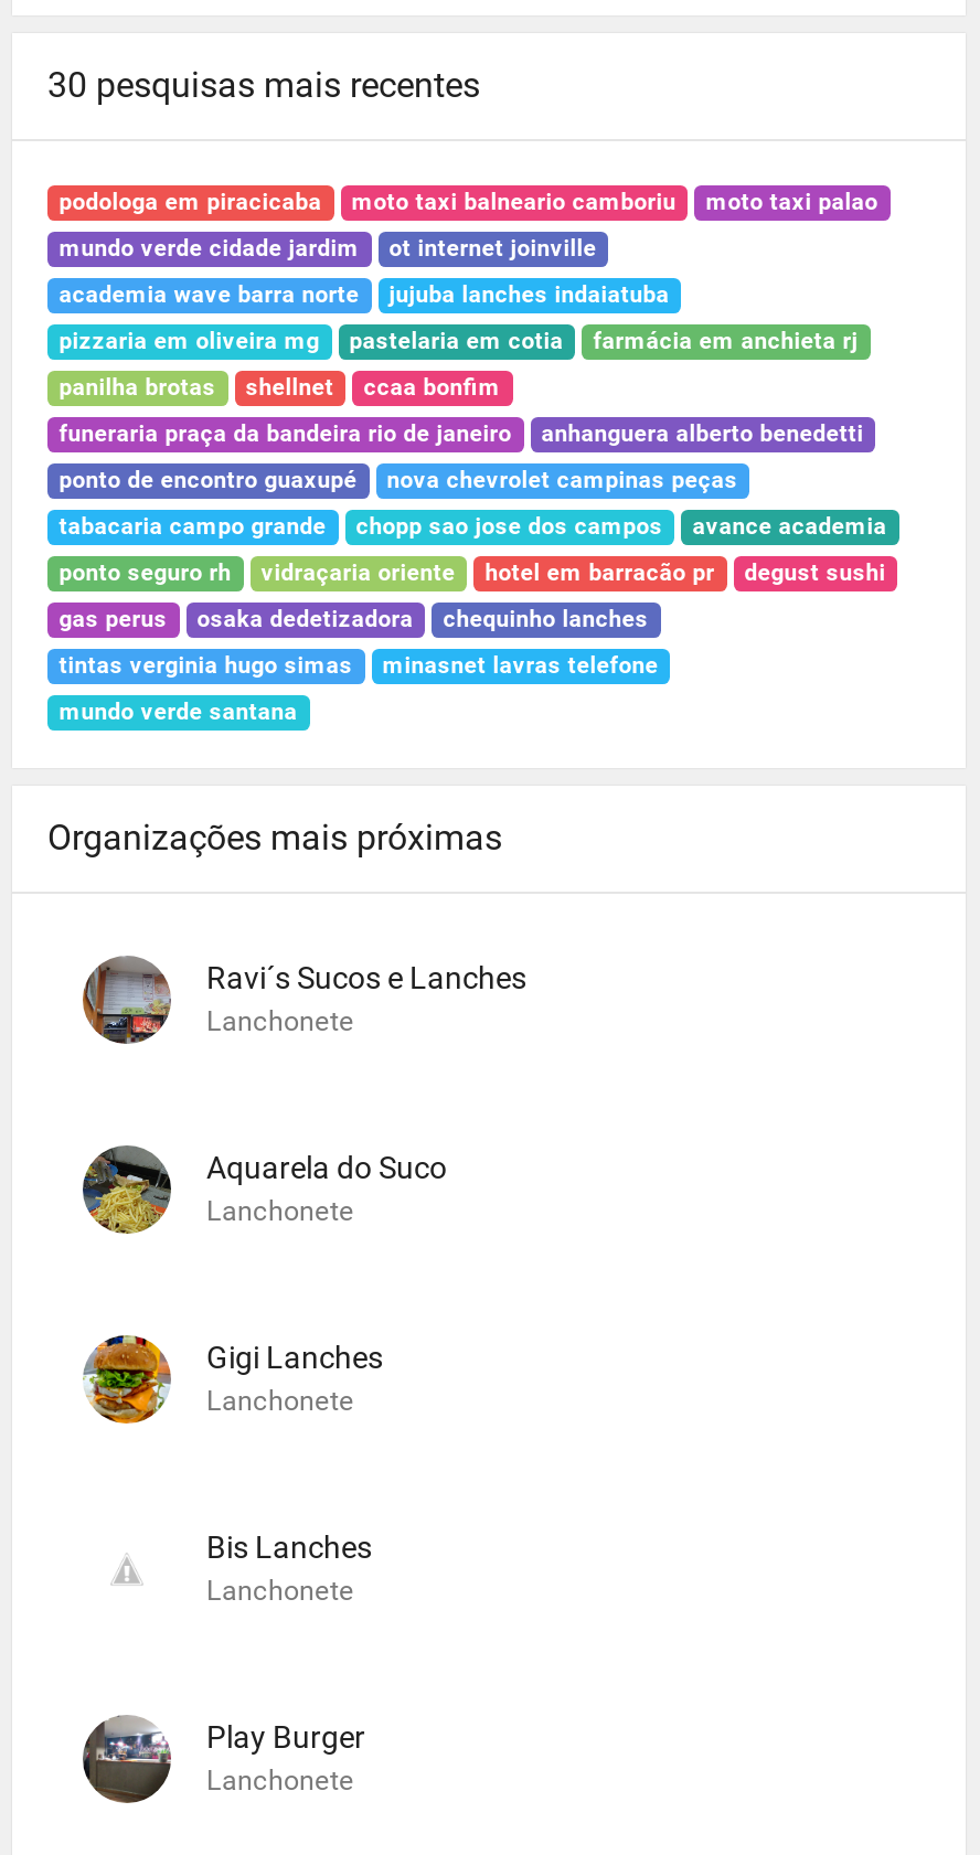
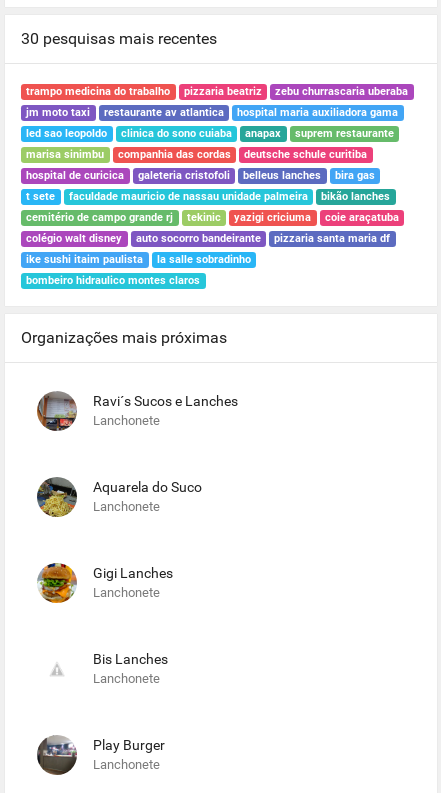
- podologa em piracicaba
- moto taxi balneario camboriu
- moto taxi palao
- mundo verde cidade jardim
- ot internet joinville
- academia wave barra norte
- jujuba lanches indaiatuba
- pizzaria em oliveira mg
- pastelaria em cotia
- farmácia em anchieta rj
- panilha brotas
- shellnet
- ccaa bonfim
- funeraria praça da bandeira rio de janeiro
- anhanguera alberto benedetti
- ponto de encontro guaxupé
- nova chevrolet campinas peças
- tabacaria campo grande
- chopp sao jose dos campos
- avance academia
- ponto seguro rh
- vidraçaria oriente
- hotel em barracão pr
- degust sushi
- gas perus
- osaka dedetizadora
- chequinho lanches
- tintas verginia hugo simas
- minasnet lavras telefone
- mundo verde santana
+ trampo medicina do trabalho
+ pizzaria beatriz
+ zebu churrascaria uberaba
+ jm moto taxi
+ restaurante av atlantica
+ hospital maria auxiliadora gama
+ led sao leopoldo
+ clinica do sono cuiaba
+ anapax
+ suprem restaurante
+ marisa sinimbu
+ companhia das cordas
+ deutsche schule curitiba
+ hospital de curicica
+ galeteria cristofoli
+ belleus lanches
+ bira gas
+ t sete
+ faculdade mauricio de nassau unidade palmeira
+ bikão lanches
+ cemitério de campo grande rj
+ tekinic
+ yazigi criciuma
+ coie araçatuba
+ colégio walt disney
+ auto socorro bandeirante
+ pizzaria santa maria df
+ ike sushi itaim paulista
+ la salle sobradinho
+ bombeiro hidraulico montes claros
